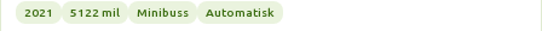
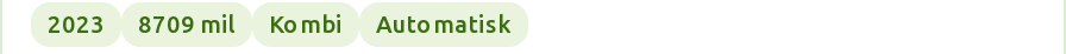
- 2021
- 5122 mil
- Minibuss
+ 2023
+ 8709 mil
+ Kombi
